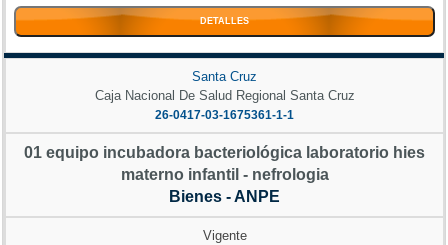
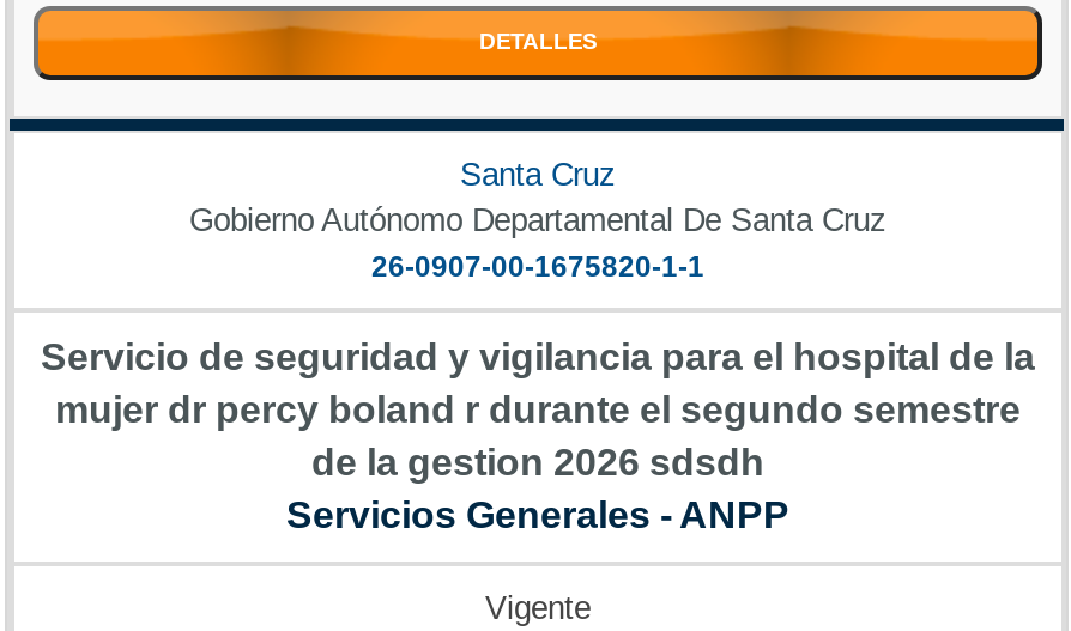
- Caja Nacional De Salud Regional Santa Cruz
- 26-0417-03-1675361-1-1
+ Gobierno Autónomo Departamental De Santa Cruz
+ 26-0907-00-1675820-1-1

- 01 equipo incubadora bacteriológica laboratorio hies
- materno infantil - nefrologia
- Bienes - ANPE
+ Servicio de seguridad y vigilancia para el hospital de la
+ mujer dr percy boland r durante el segundo semestre
+ de la gestion 2026 sdsdh
+ Servicios Generales - ANPP
